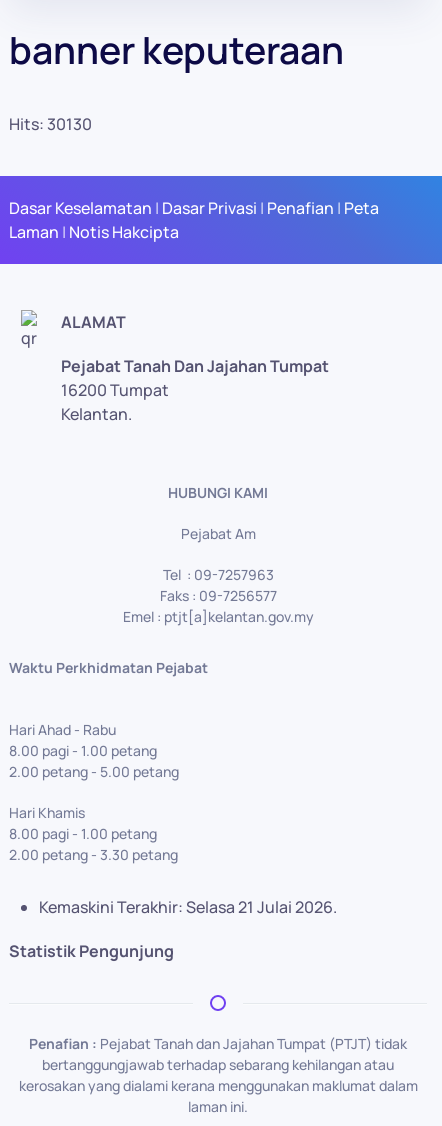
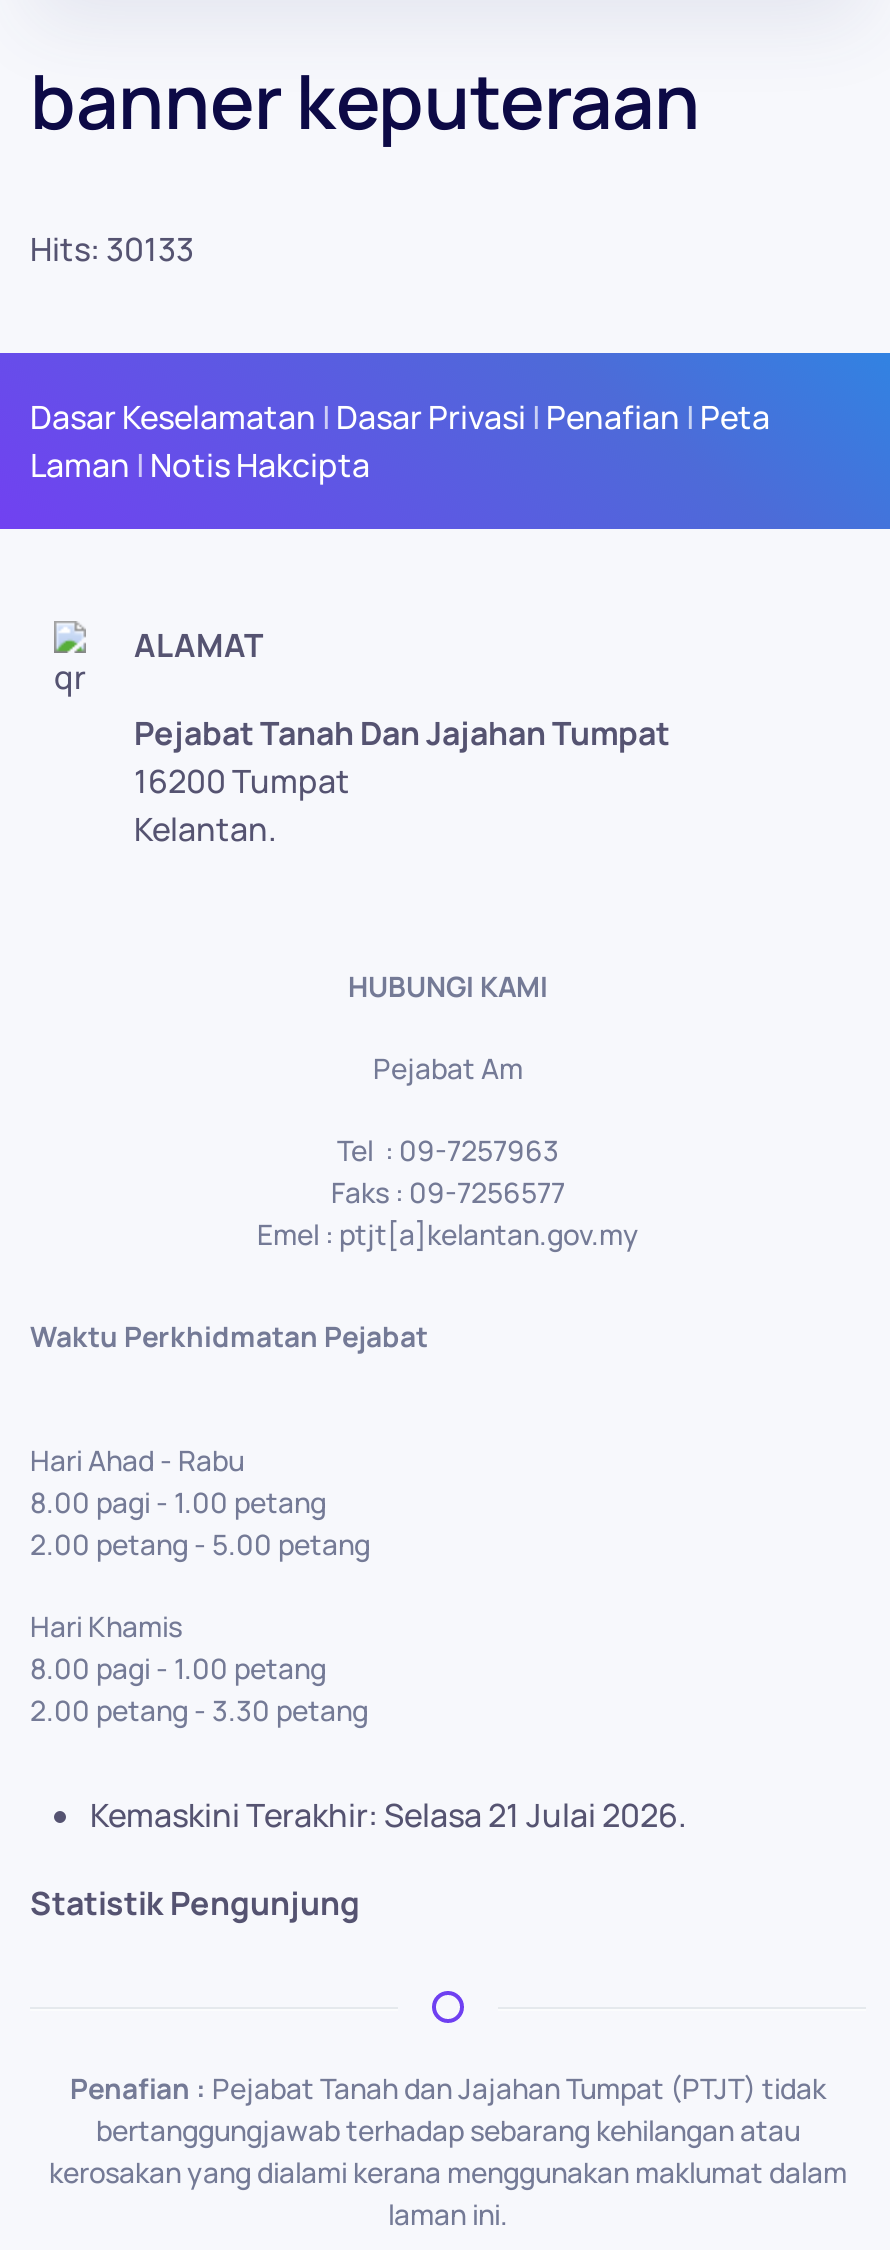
- Hits: 30130
+ Hits: 30133
